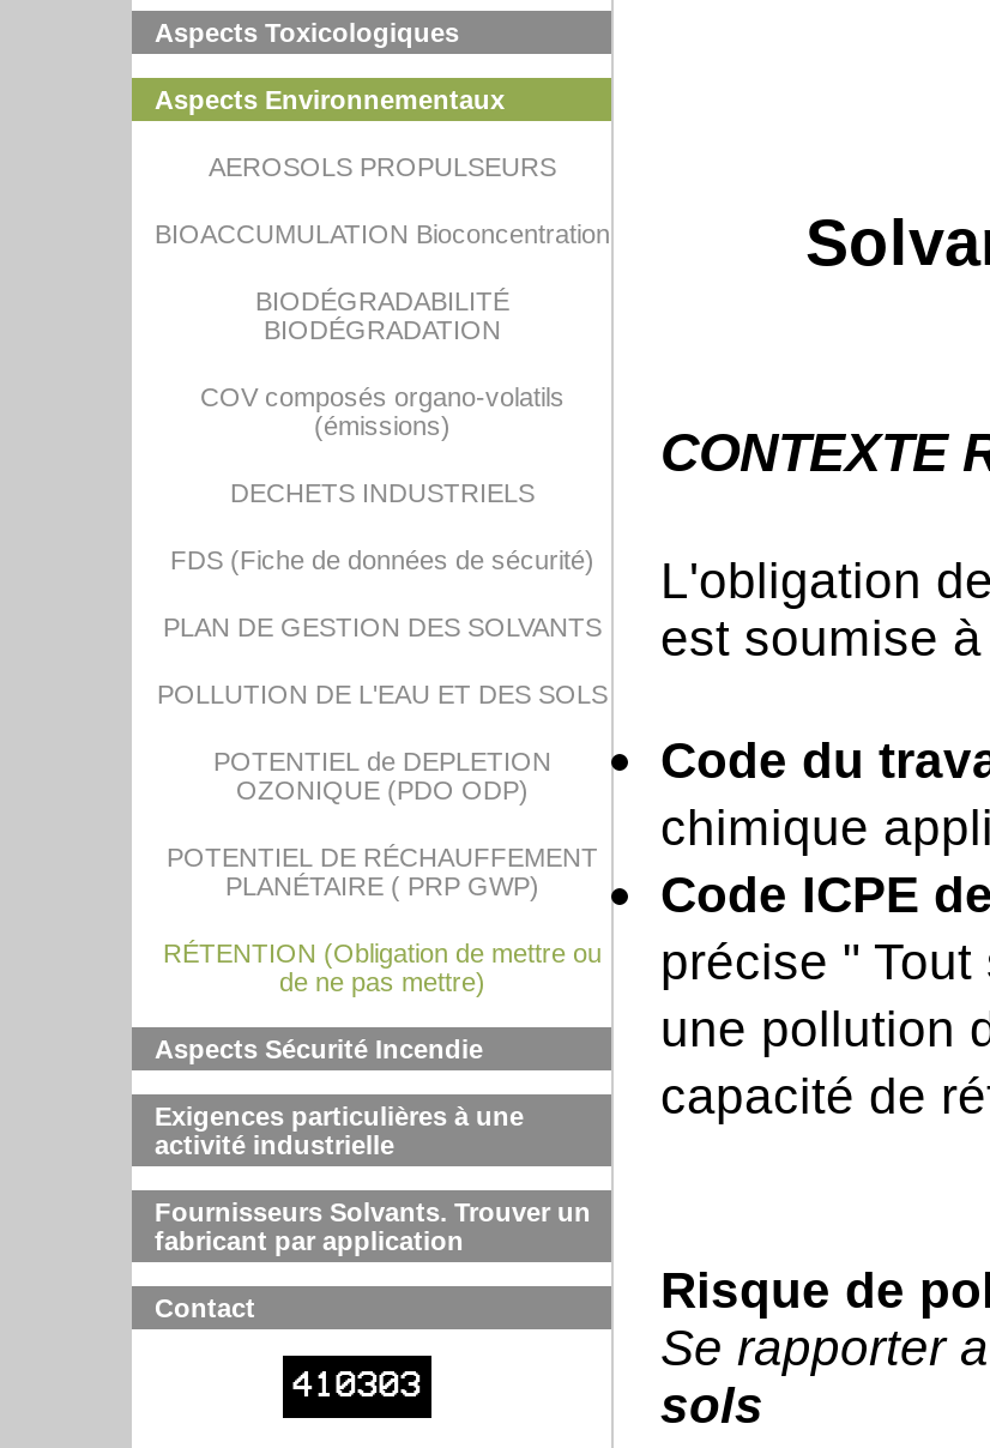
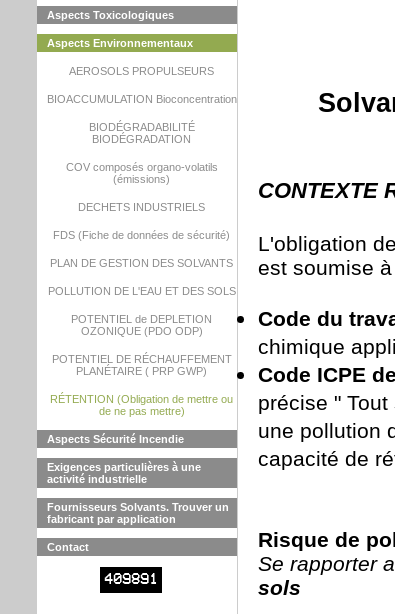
- 410303
+ 409891
